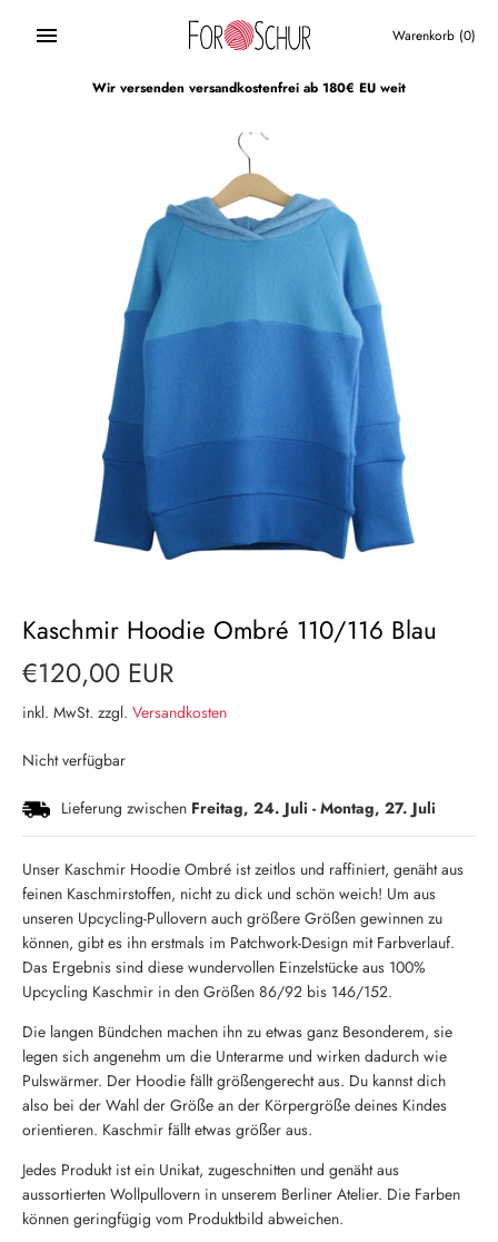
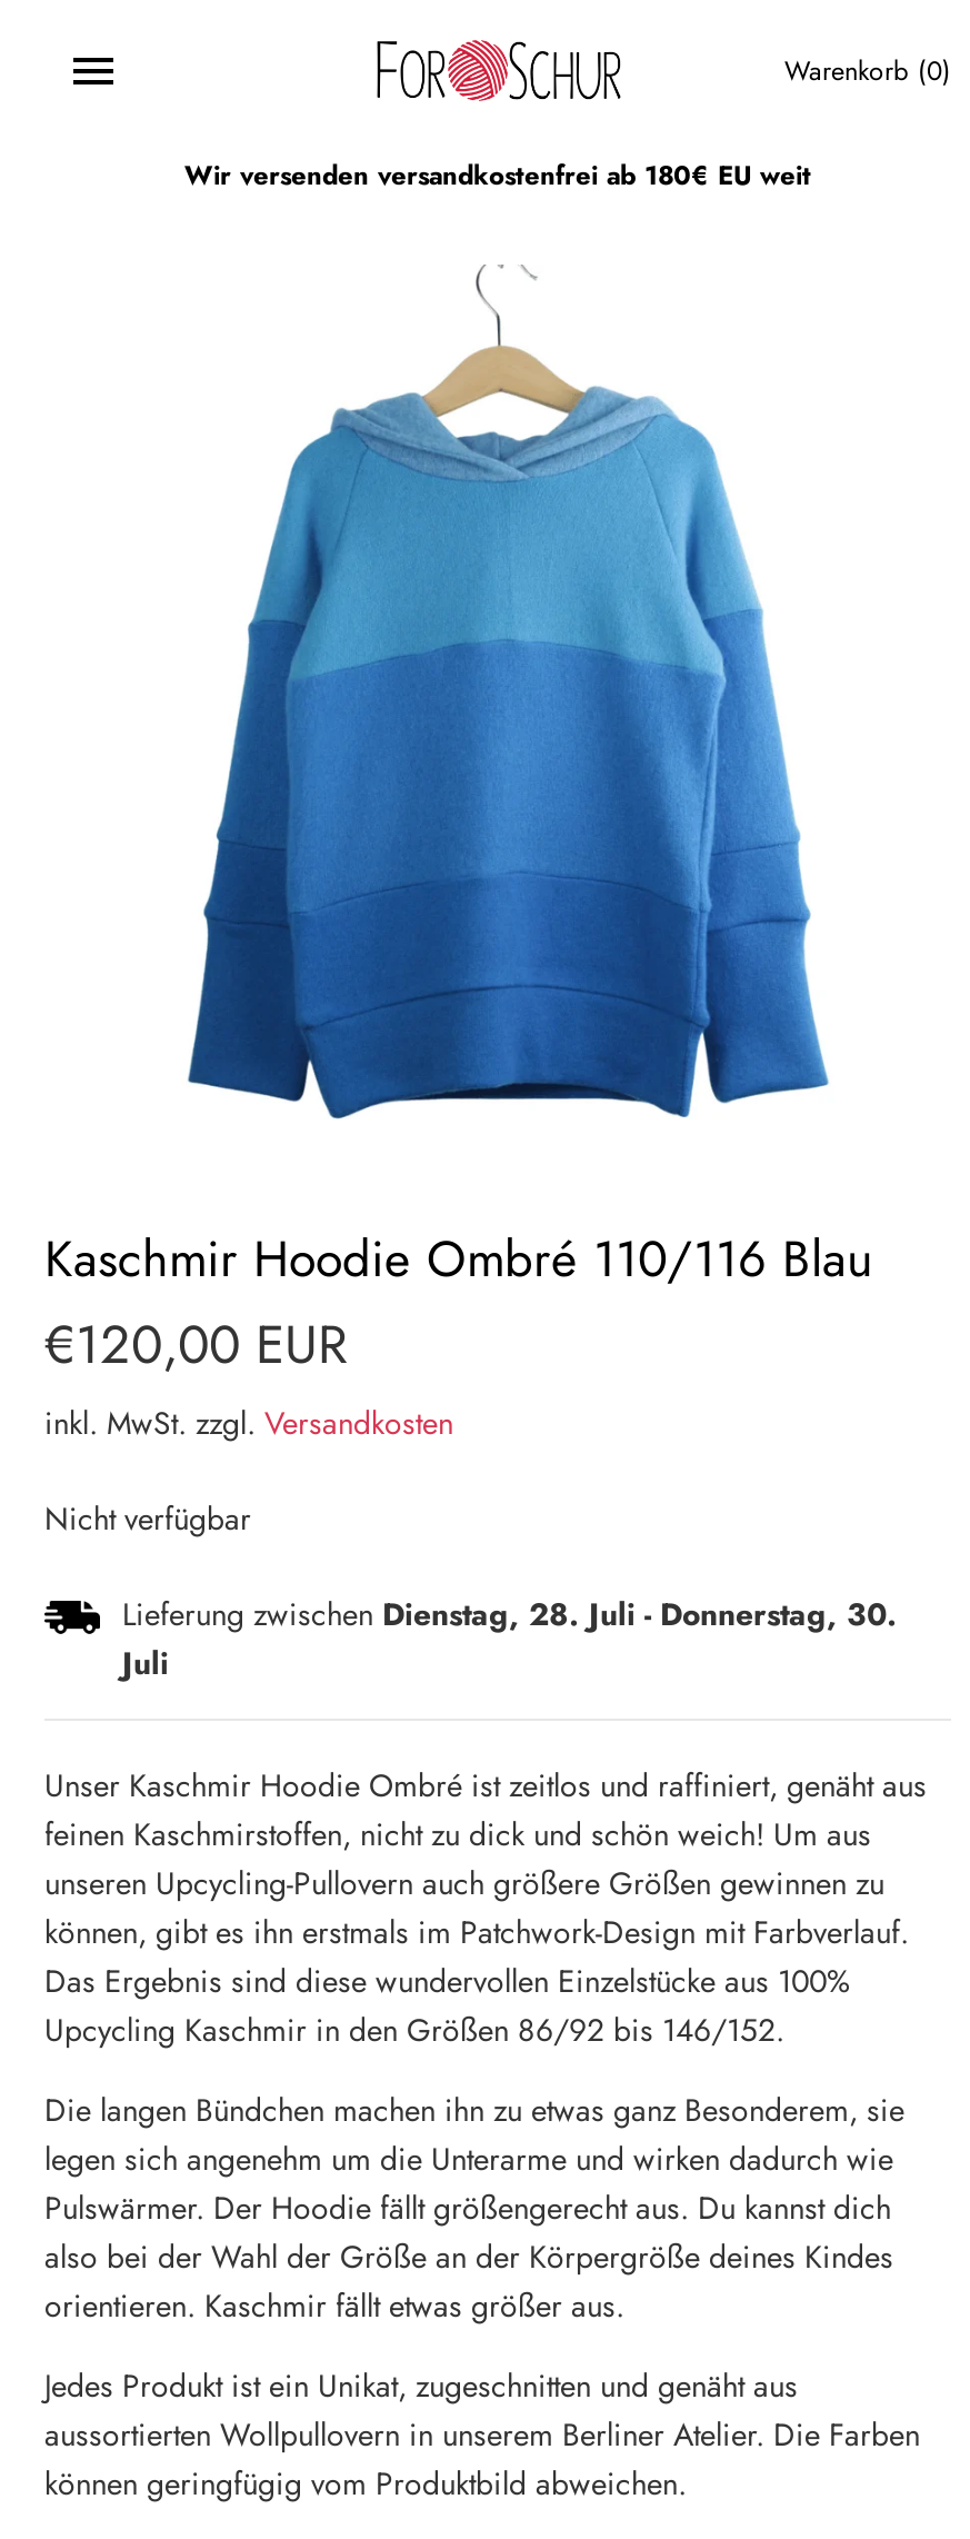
- Lieferung zwischen Freitag, 24. Juli - Montag, 27. Juli
+ Lieferung zwischen Dienstag, 28. Juli - Donnerstag, 30.
+ Juli
